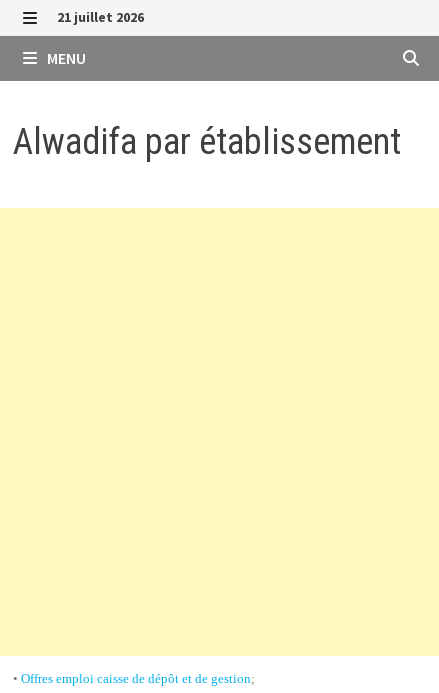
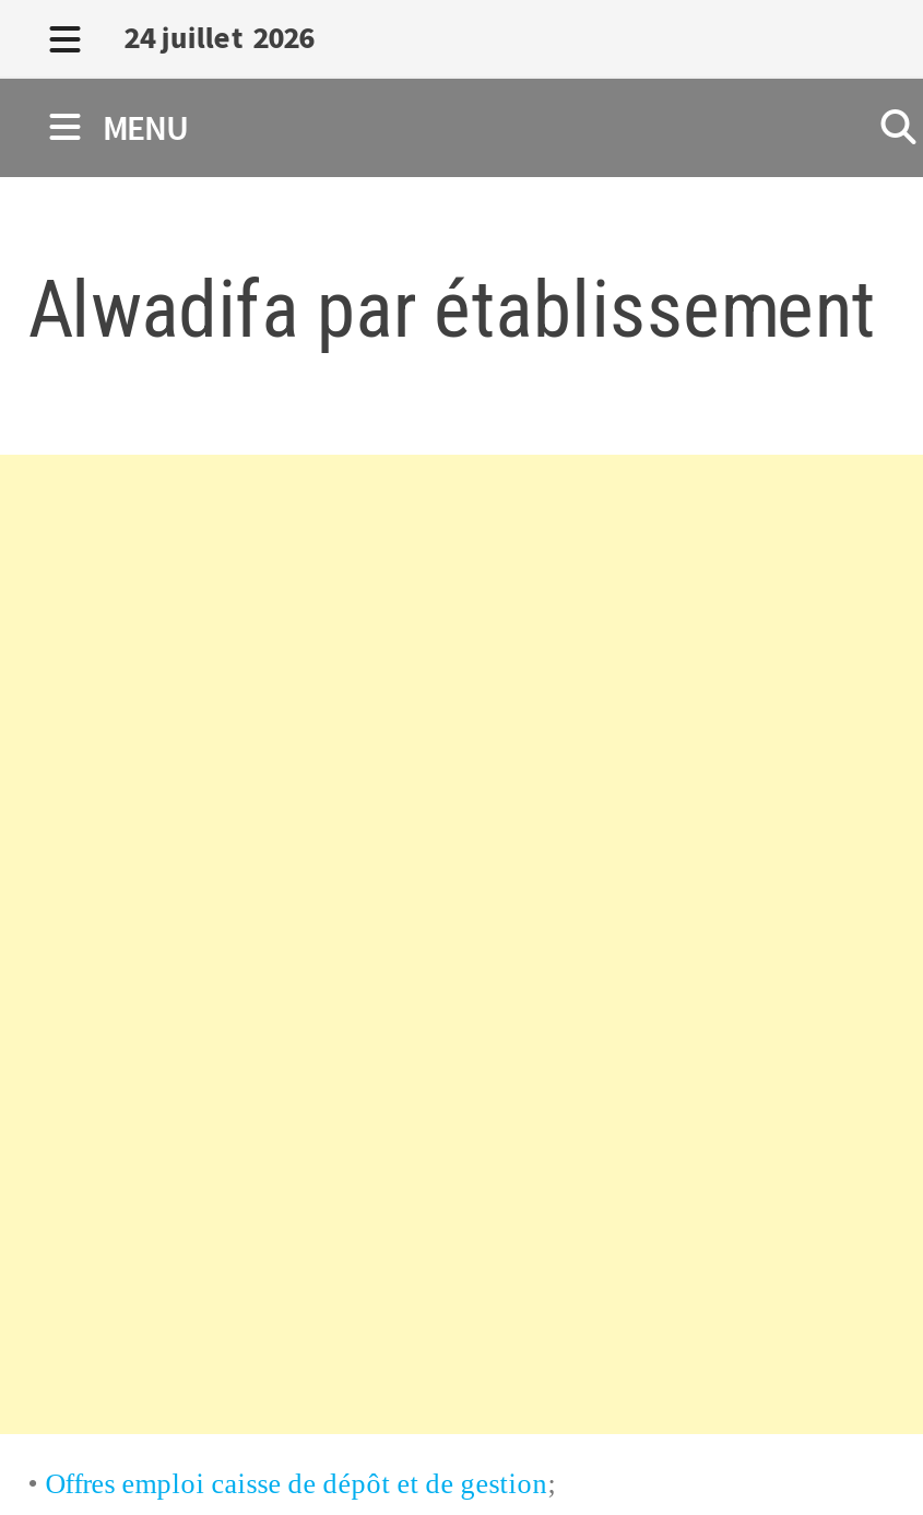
- 21 juillet 2026
+ 24 juillet 2026
